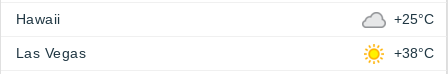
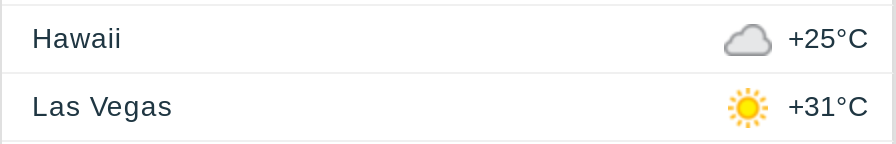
- +38°C
+ +31°C
